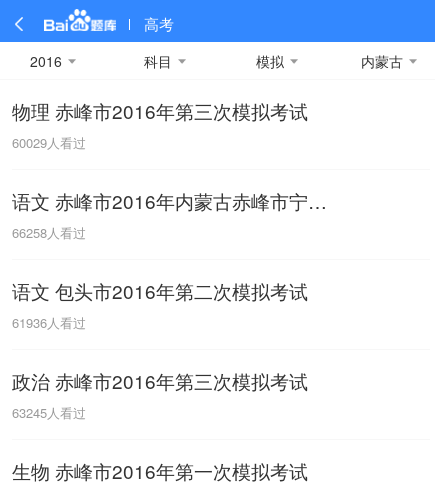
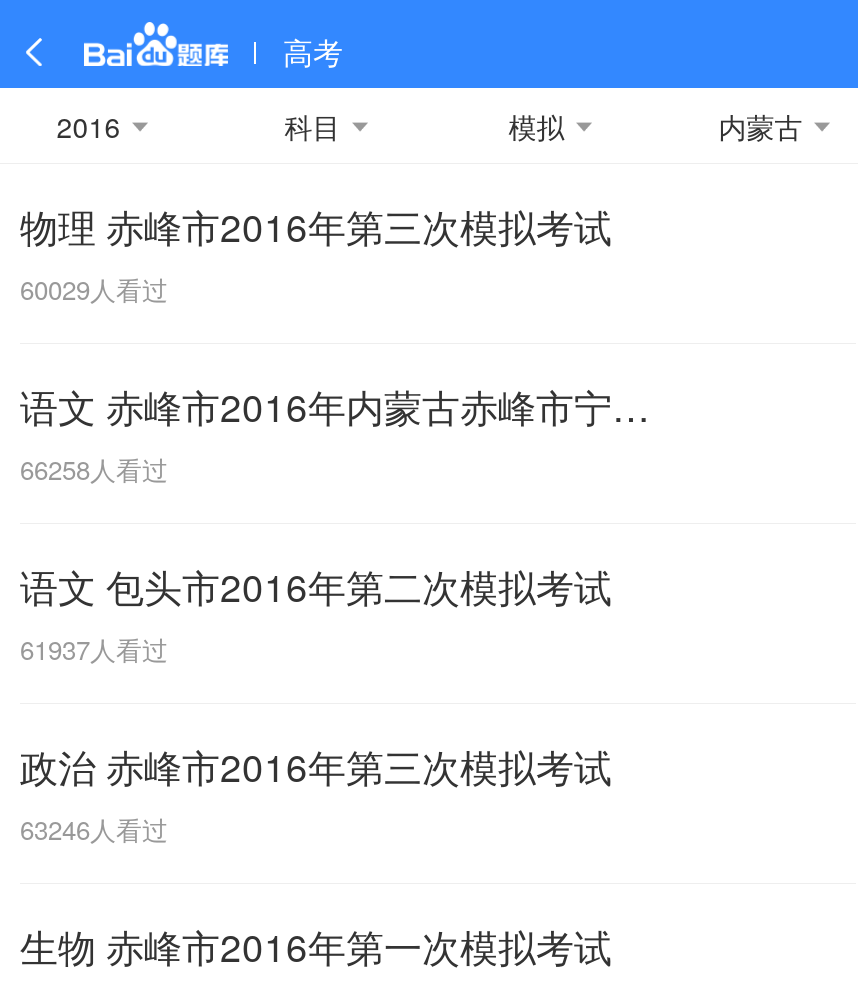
- 61936人看过
+ 61937人看过

- 63245人看过
+ 63246人看过
